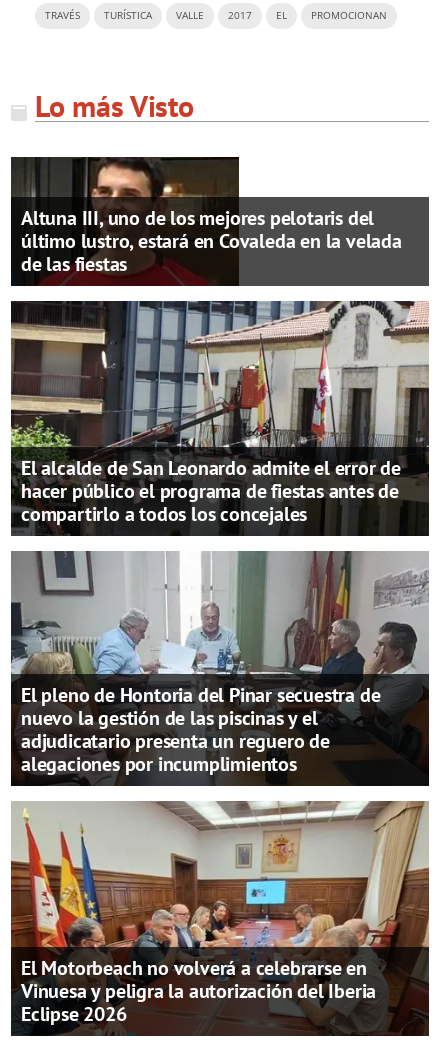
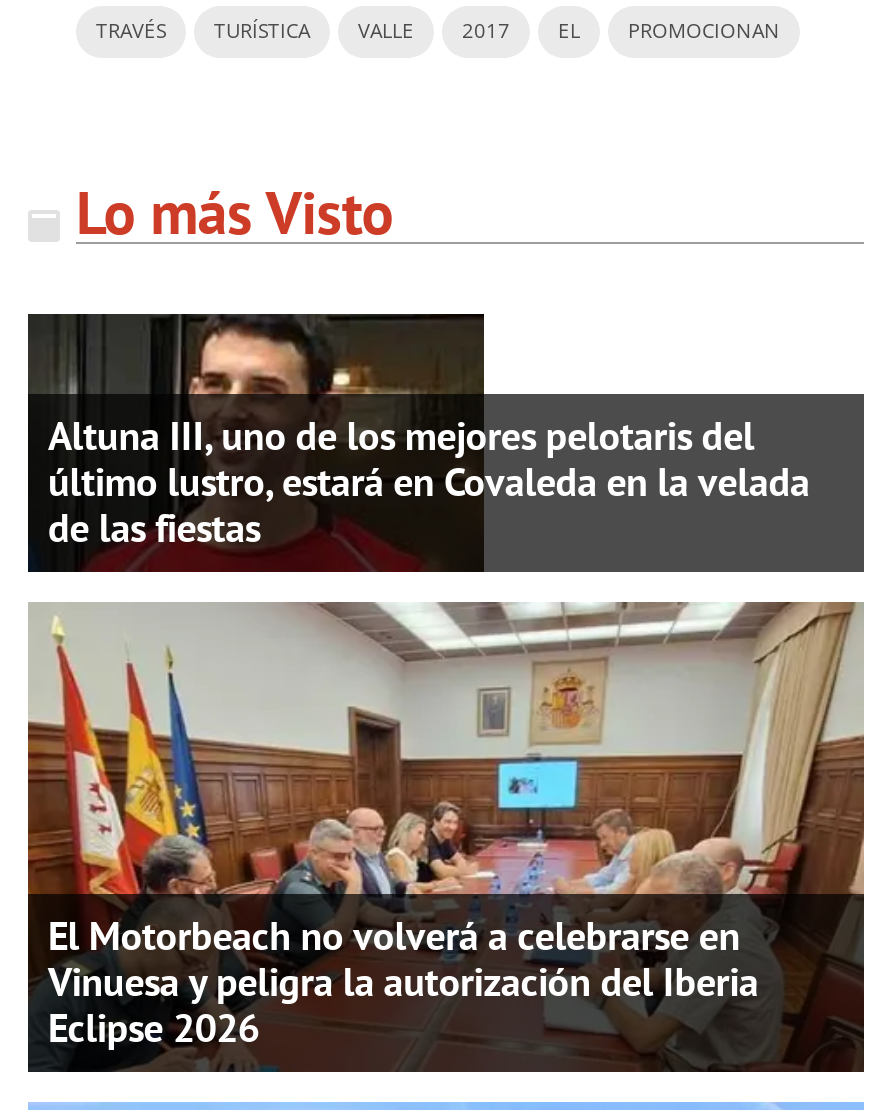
- [image]
- El alcalde de San Leonardo admite el error de
- hacer público el programa de fiestas antes de
- compartirlo a todos los concejales

- [image]
- El pleno de Hontoria del Pinar secuestra de
- nuevo la gestión de las piscinas y el
- adjudicatario presenta un reguero de
- alegaciones por incumplimientos
